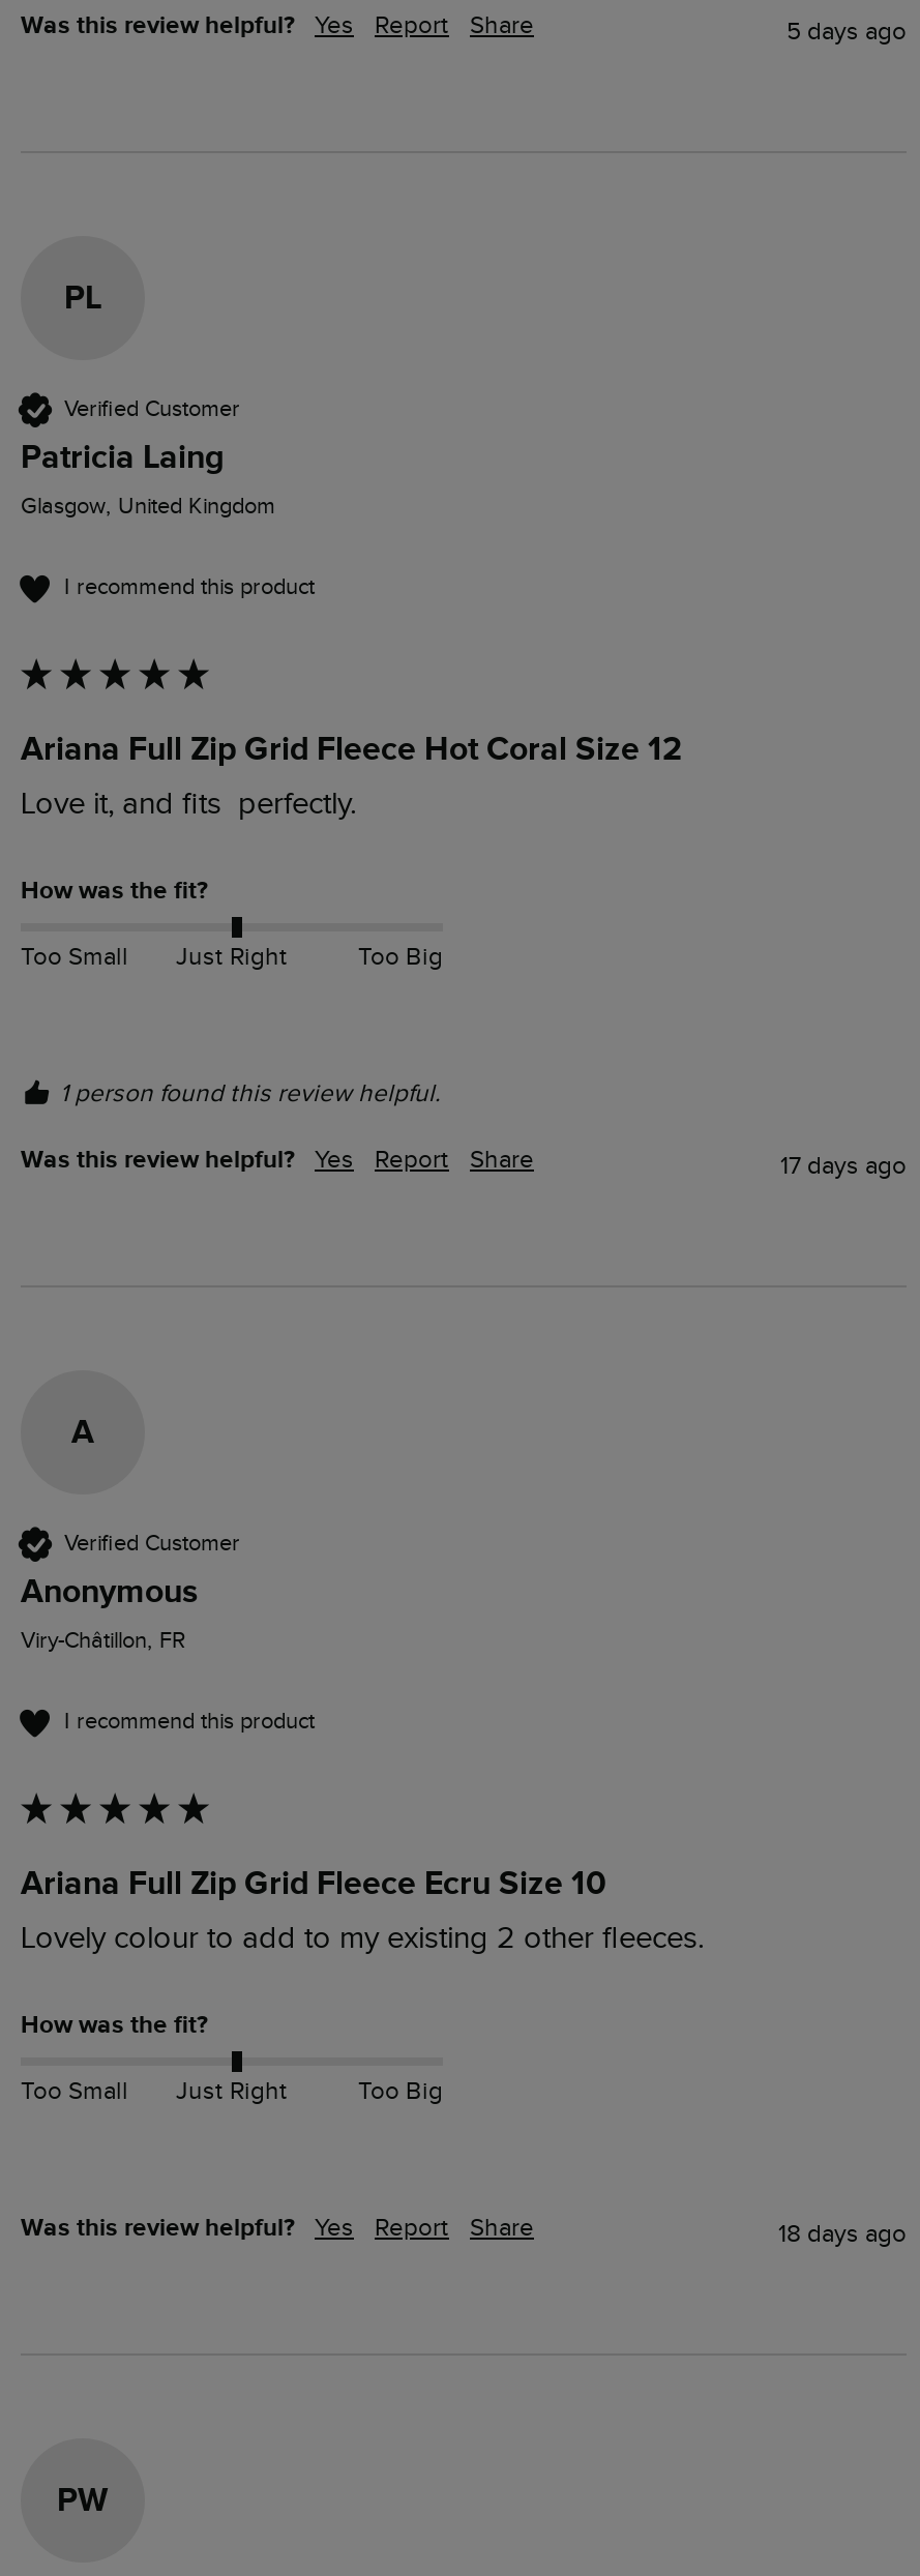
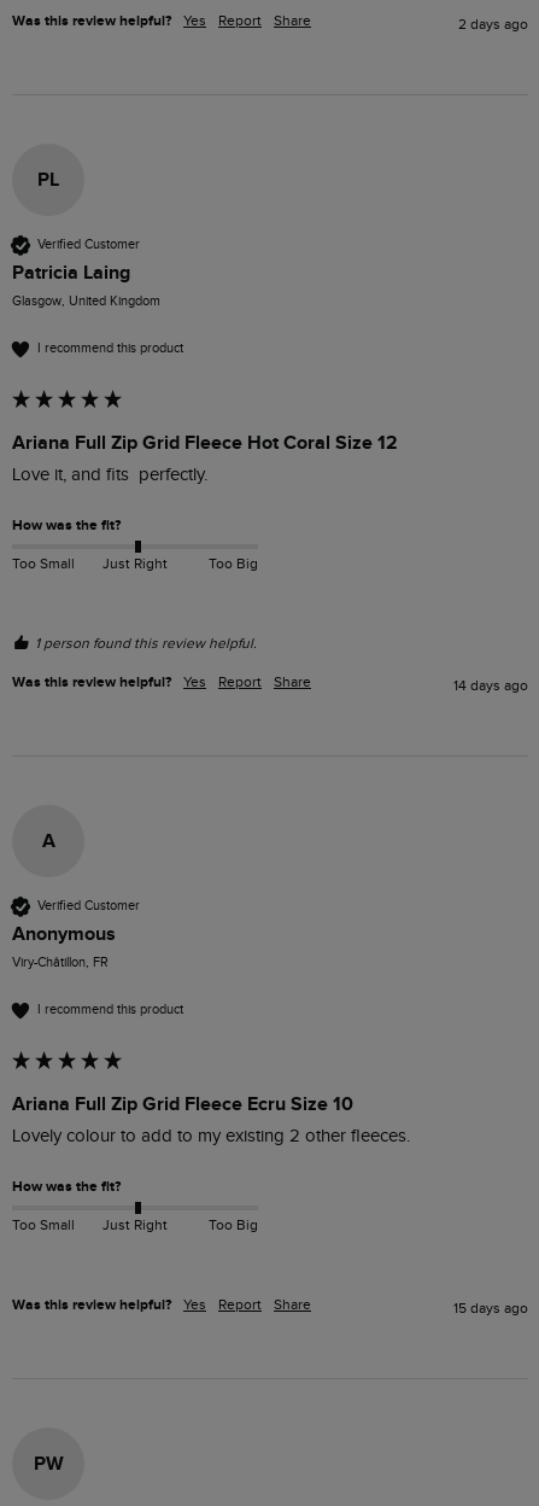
- 5 days ago
+ 2 days ago

- 17 days ago
+ 14 days ago

- 18 days ago
+ 15 days ago
